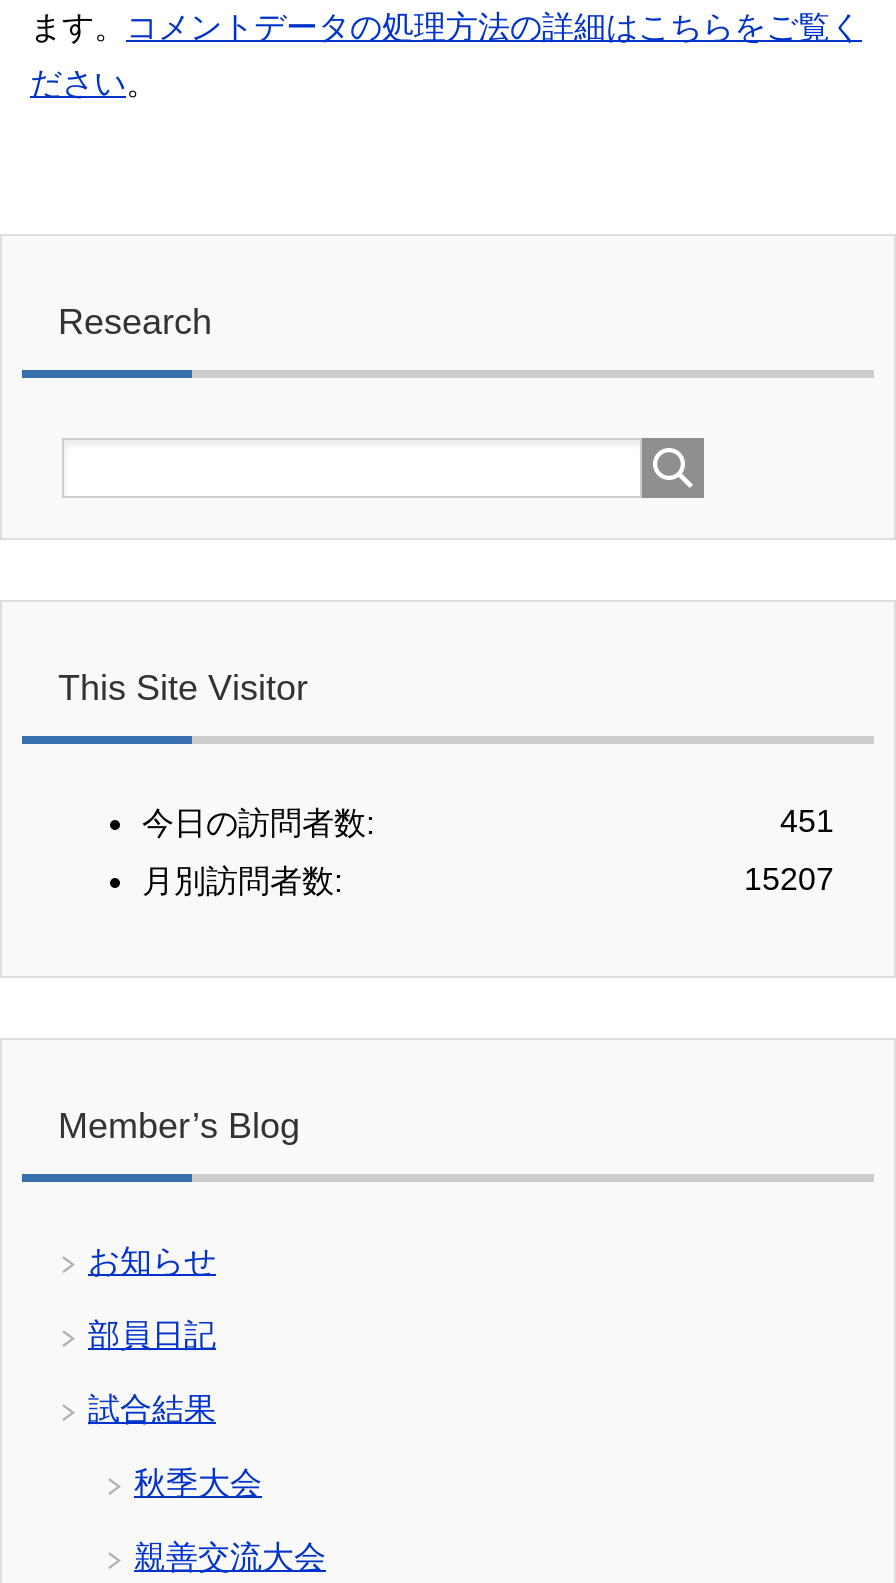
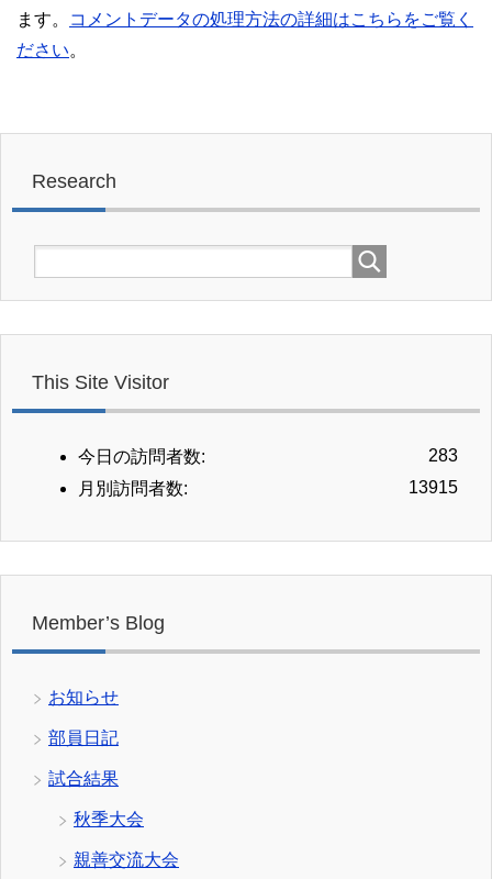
- 451
+ 283

- 15207
+ 13915
